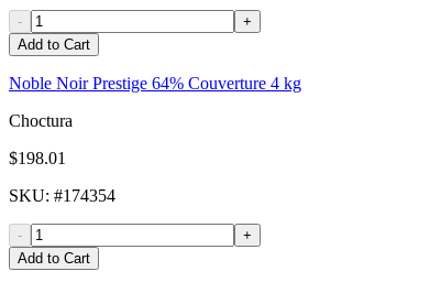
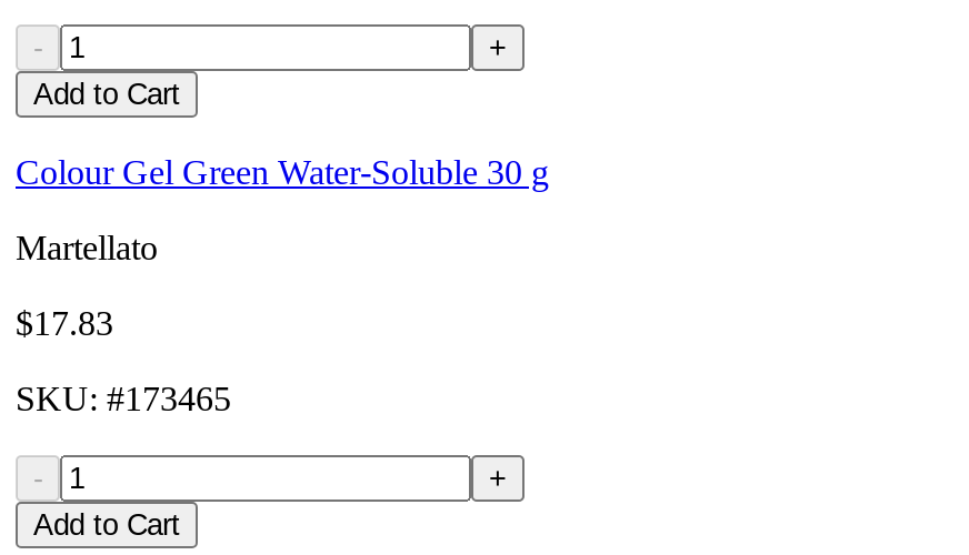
- Noble Noir Prestige 64% Couverture 4 kg
+ Colour Gel Green Water-Soluble 30 g

- Choctura
+ Martellato

- $198.01
+ $17.83

- SKU: #174354
+ SKU: #173465
